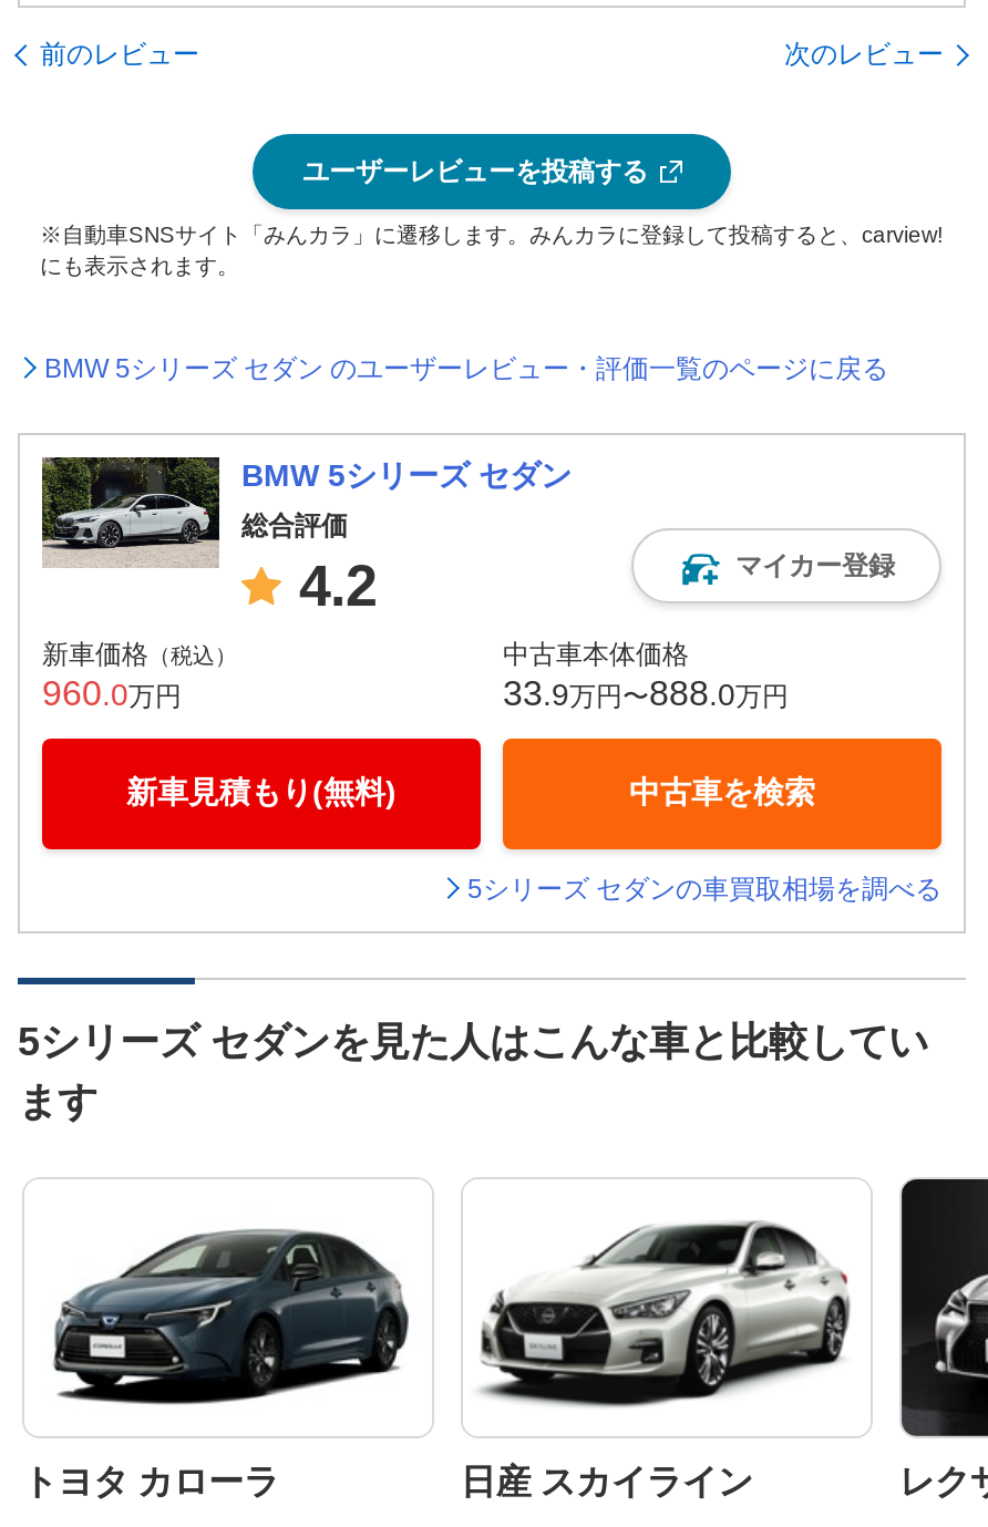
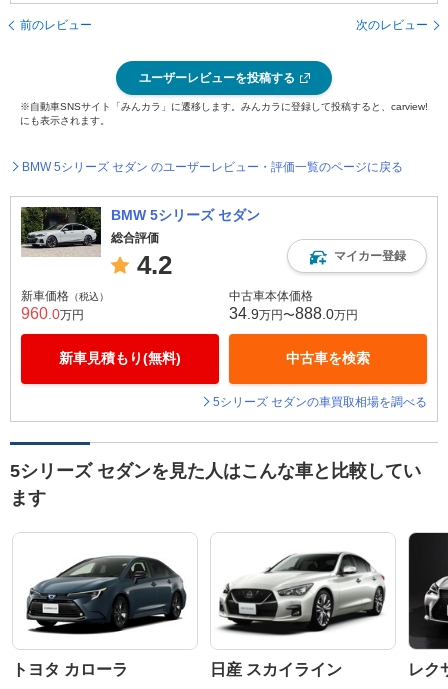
- 33.9万円〜888.0万円
+ 34.9万円〜888.0万円
